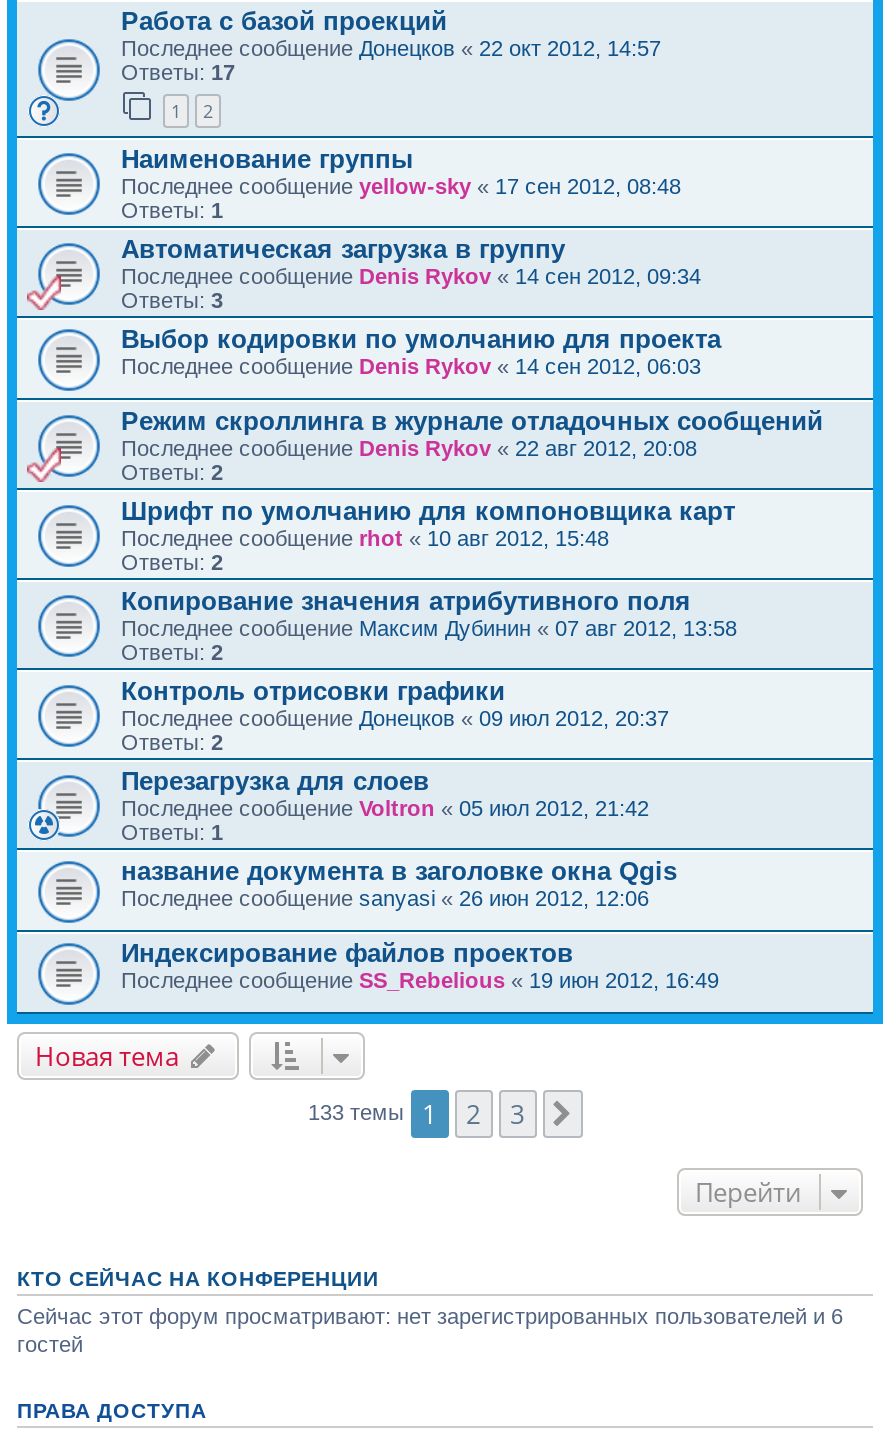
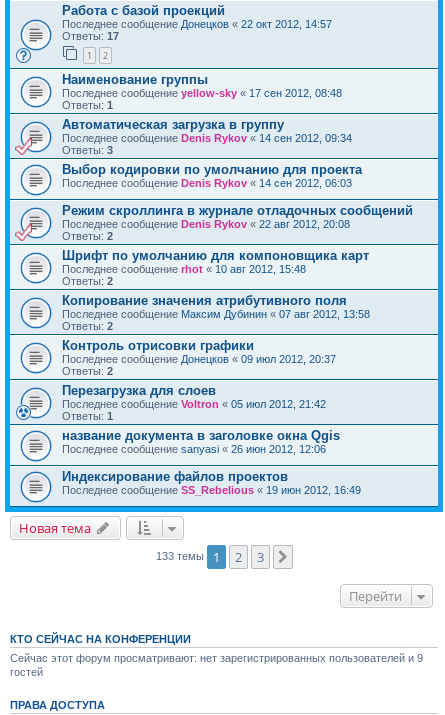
- Сейчас этот форум просматривают: нет зарегистрированных пользователей и 6
+ Сейчас этот форум просматривают: нет зарегистрированных пользователей и 9
